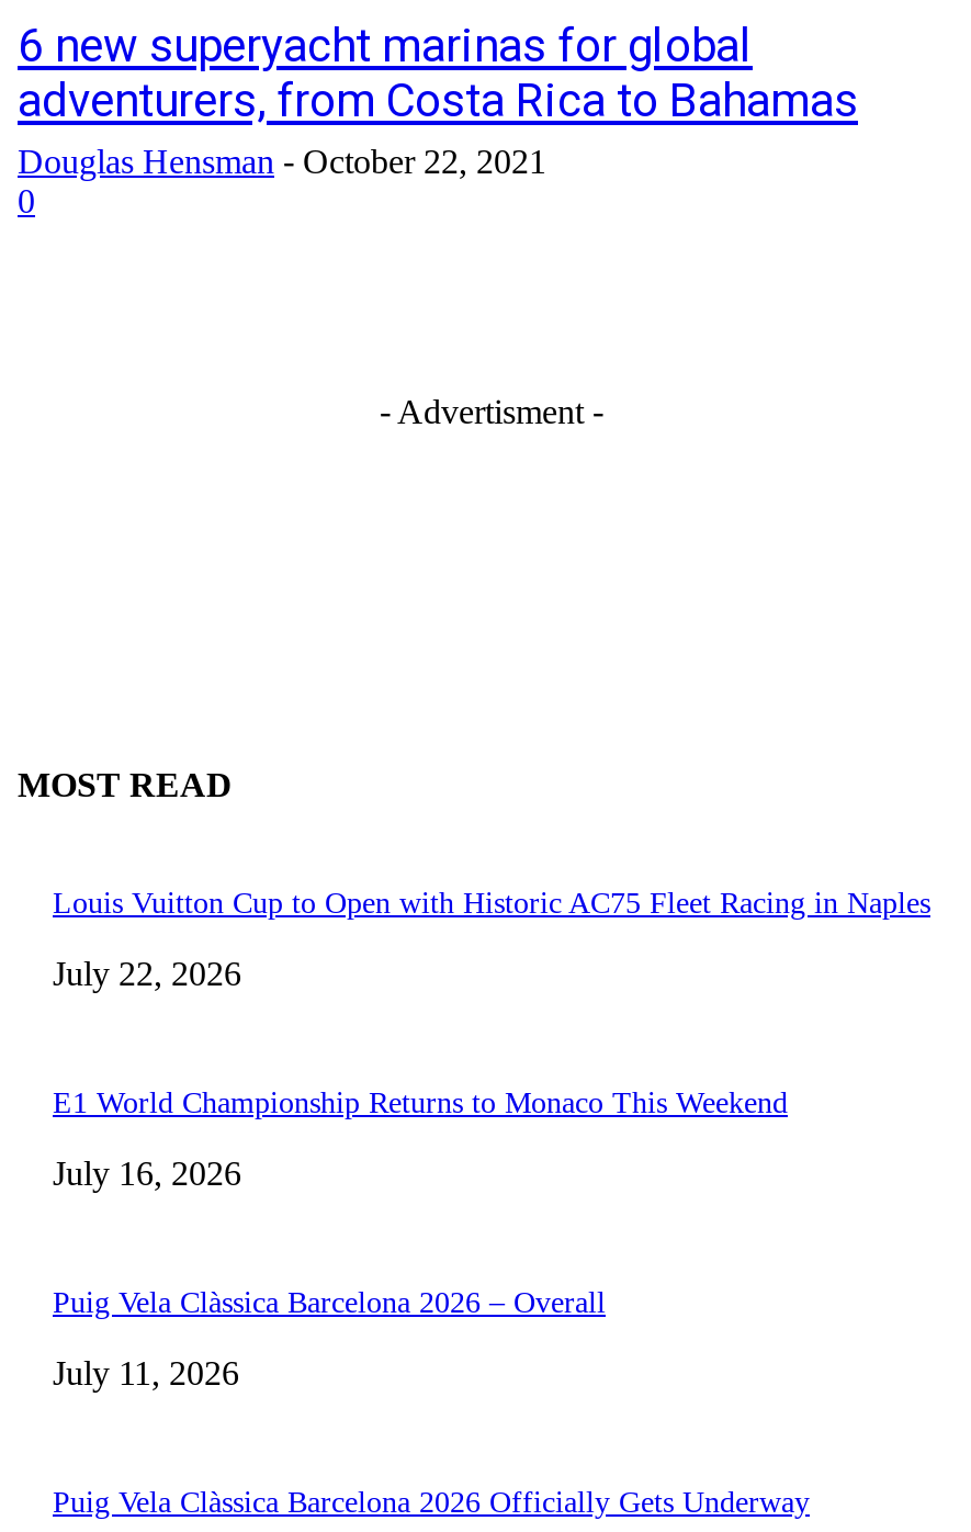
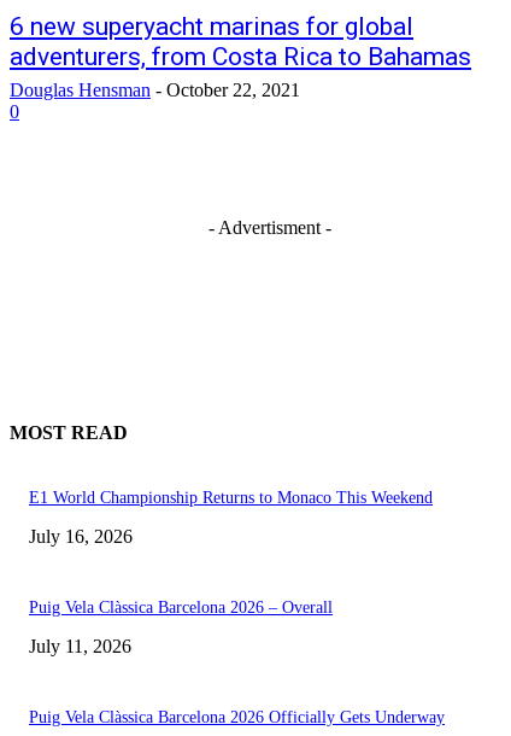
- Louis Vuitton Cup to Open with Historic AC75 Fleet Racing in Naples
- July 22, 2026
